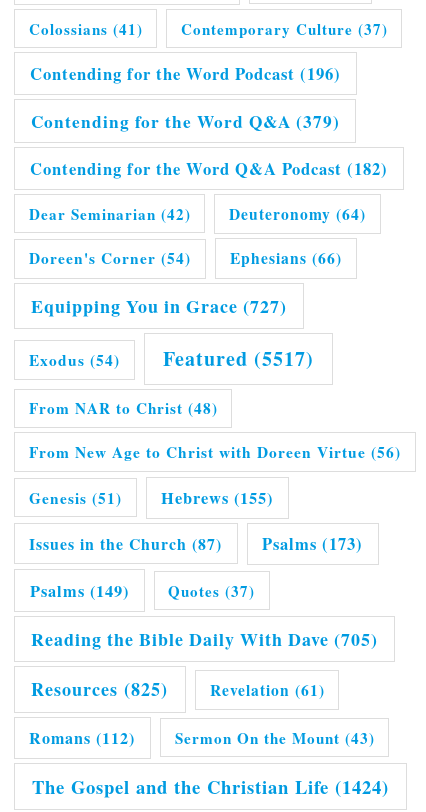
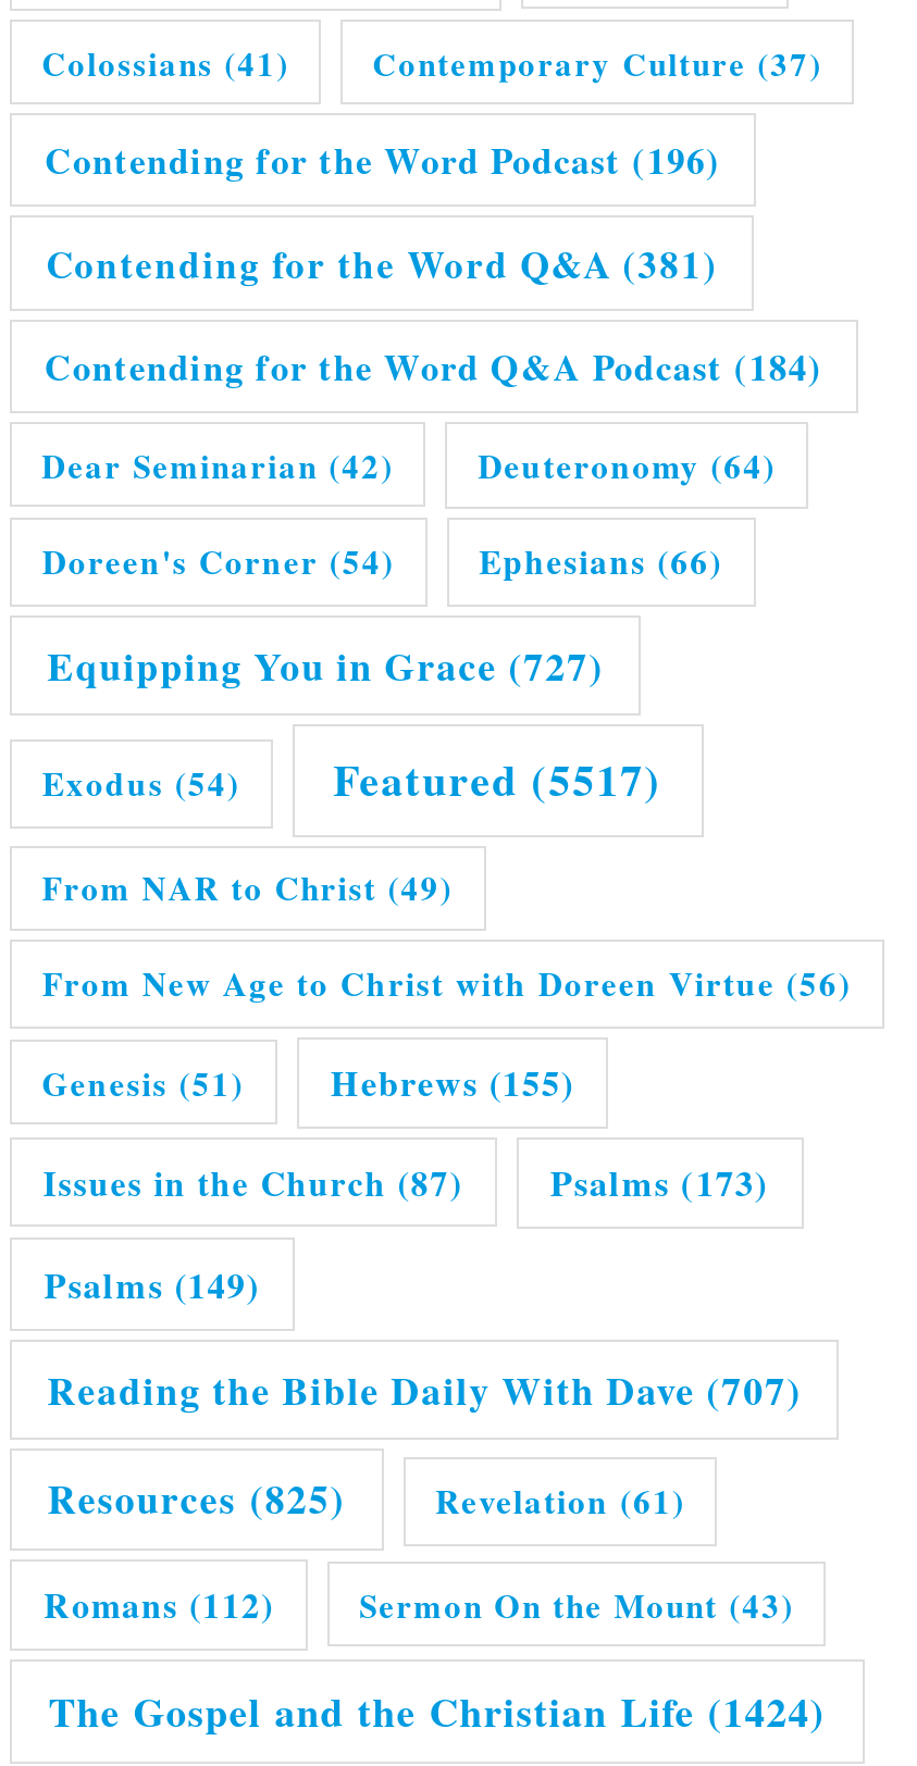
- Contending for the Word Q&A (379)
+ Contending for the Word Q&A (381)

- Contending for the Word Q&A Podcast (182)
+ Contending for the Word Q&A Podcast (184)

- From NAR to Christ (48)
+ From NAR to Christ (49)

- Quotes (37)
- Reading the Bible Daily With Dave (705)
+ Reading the Bible Daily With Dave (707)
